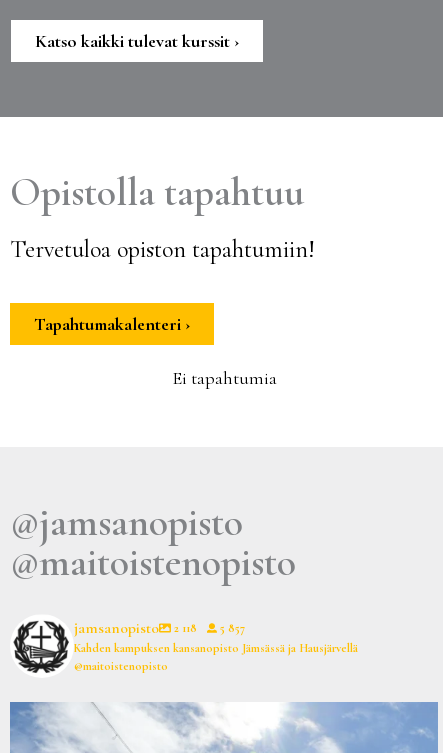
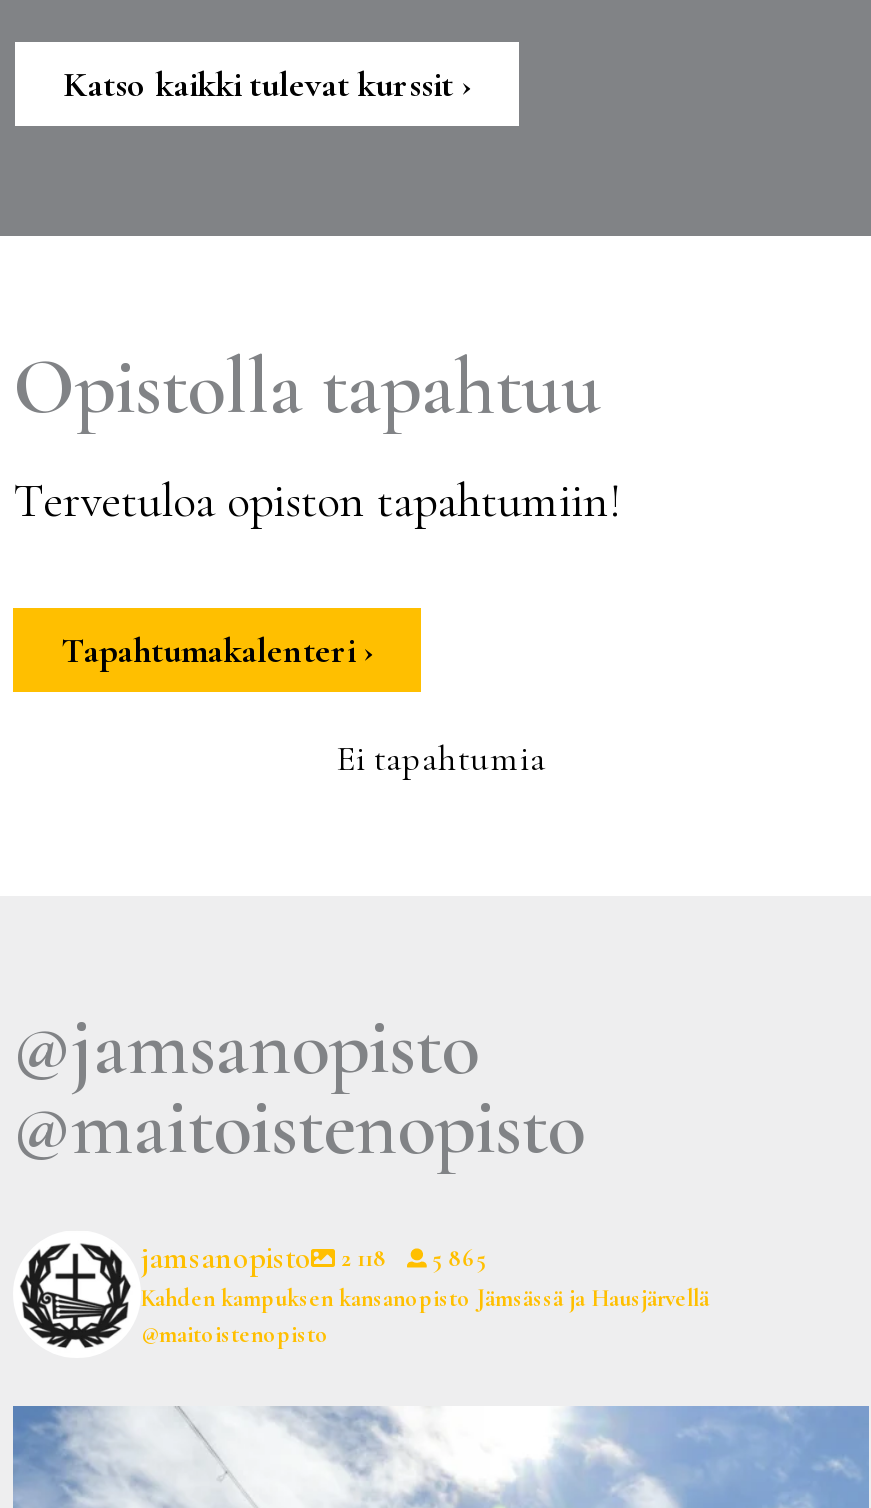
- jamsanopisto 2 118 5 857
+ jamsanopisto 2 118 5 865
